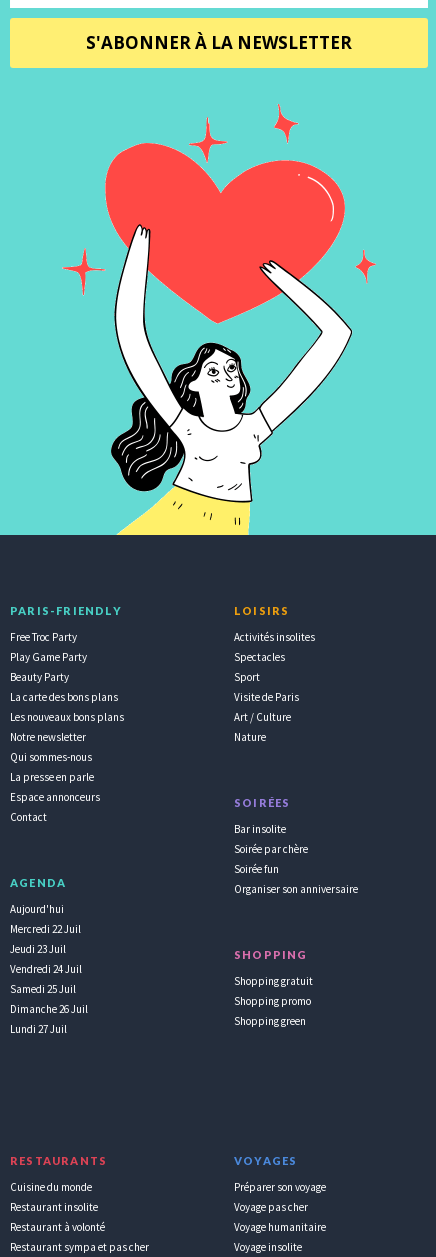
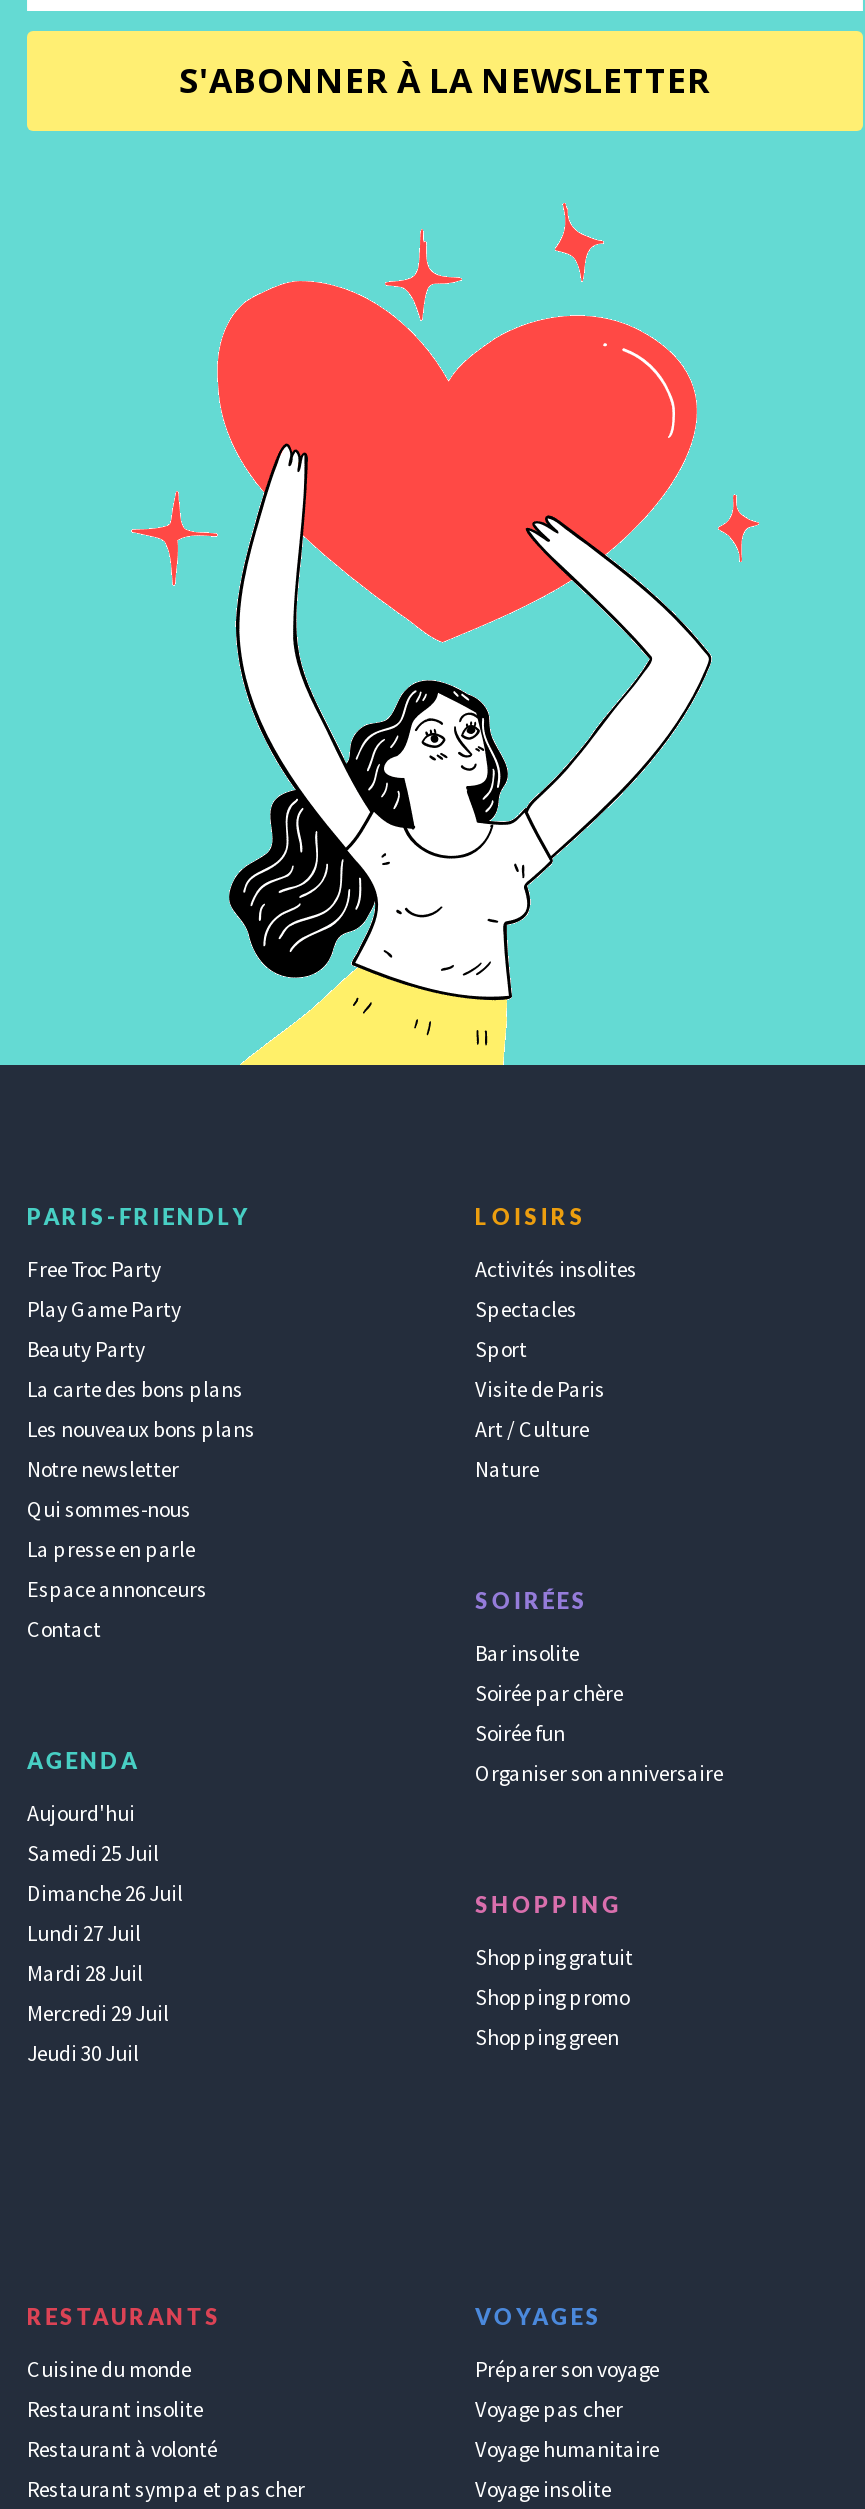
- Mercredi 22 Juil
- Jeudi 23 Juil
- Vendredi 24 Juil

+ Mardi 28 Juil
+ Mercredi 29 Juil
+ Jeudi 30 Juil

moved up: Samedi 25 Juil | Dimanche 26 Juil | Lundi 27 Juil
